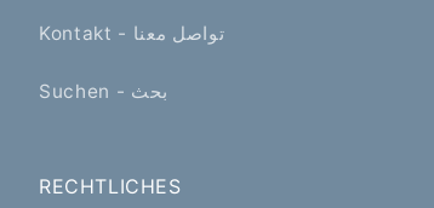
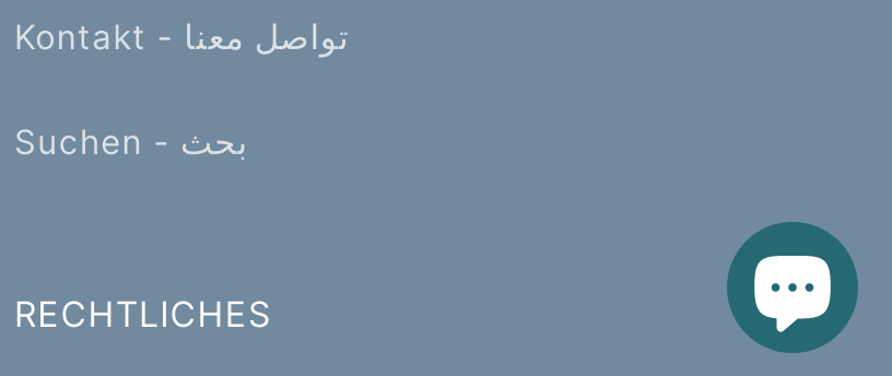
+ [image]
